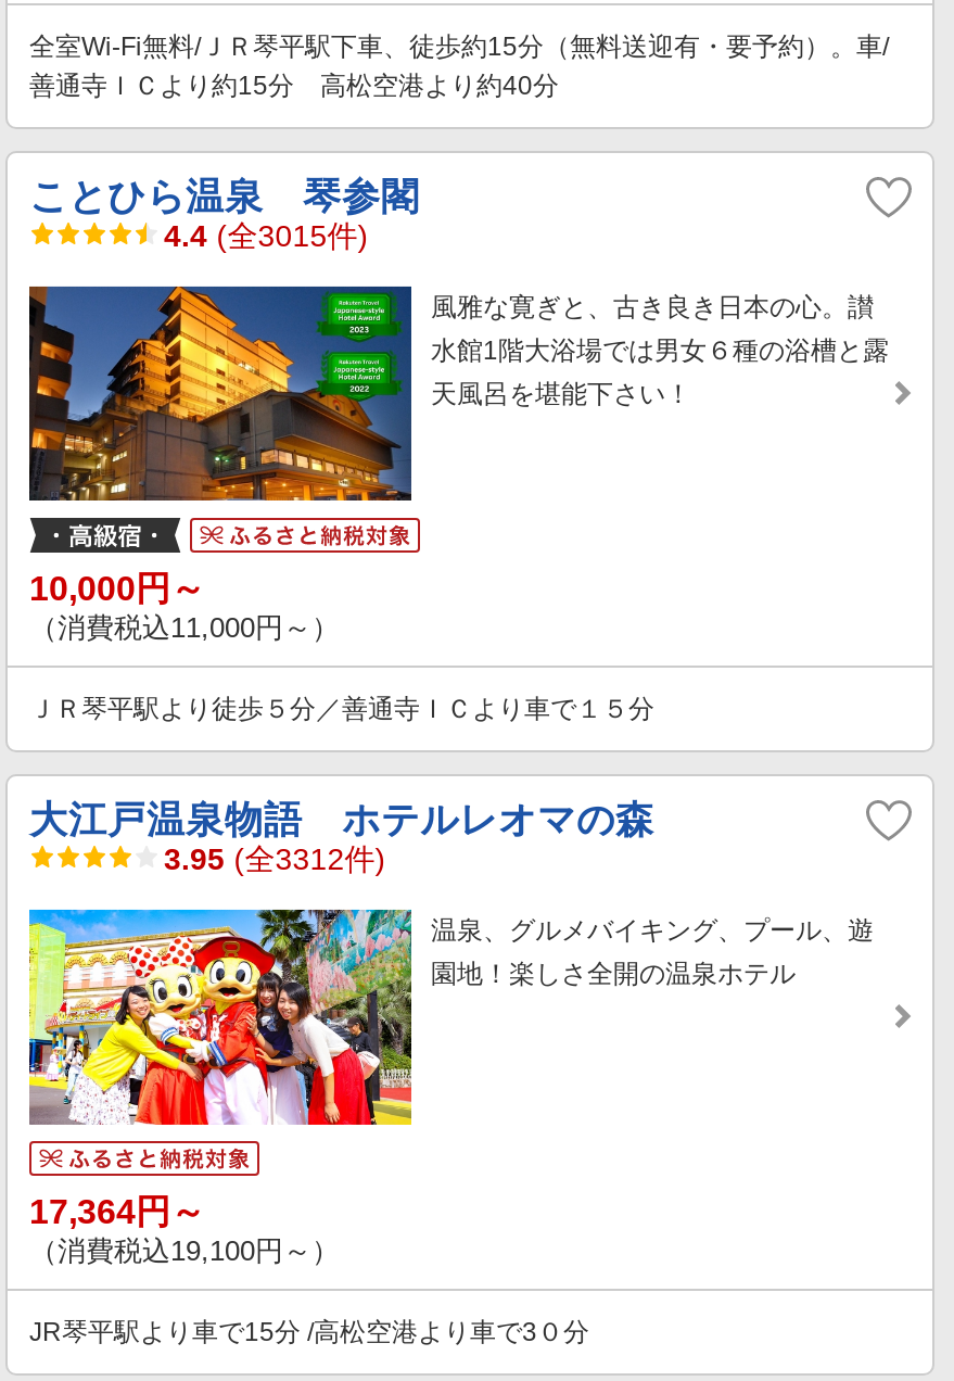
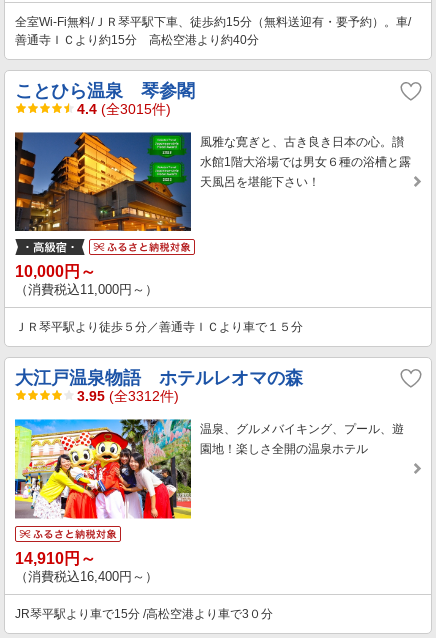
- 17,364円～
+ 14,910円～

- （消費税込19,100円～）
+ （消費税込16,400円～）
